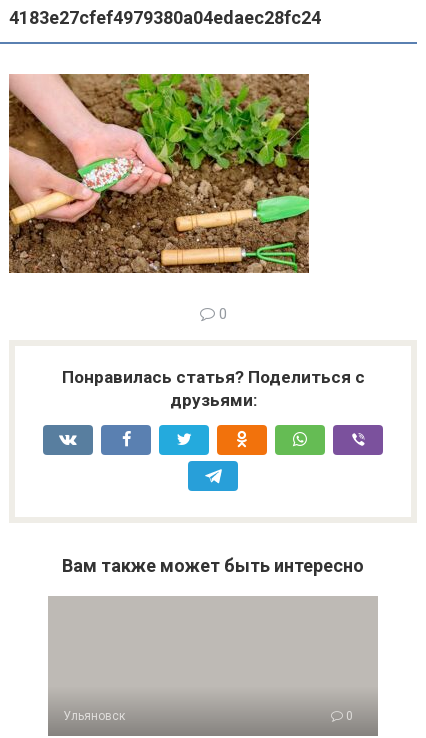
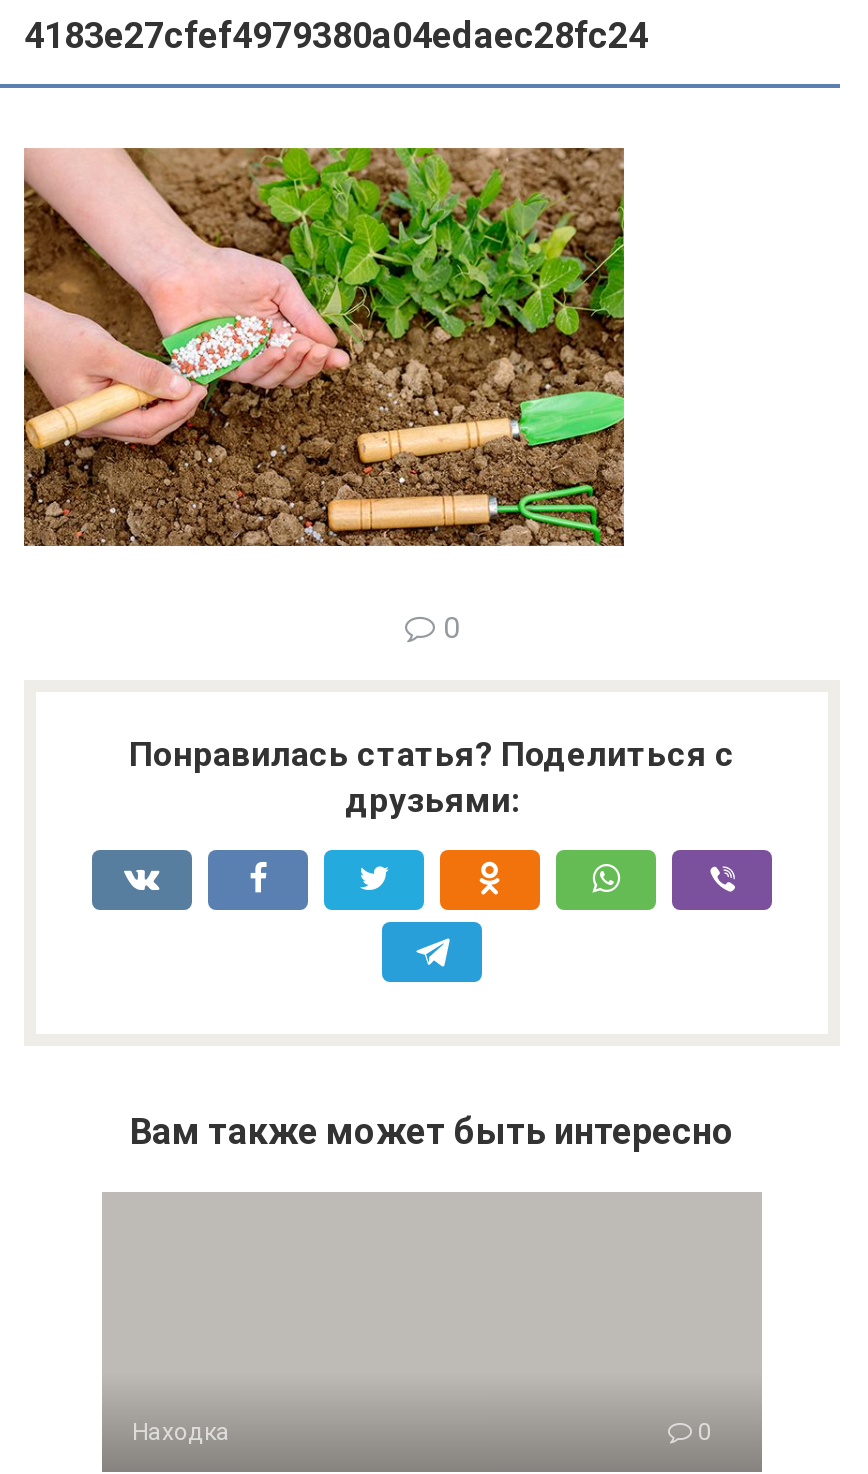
- Ульяновск
+ Находка
